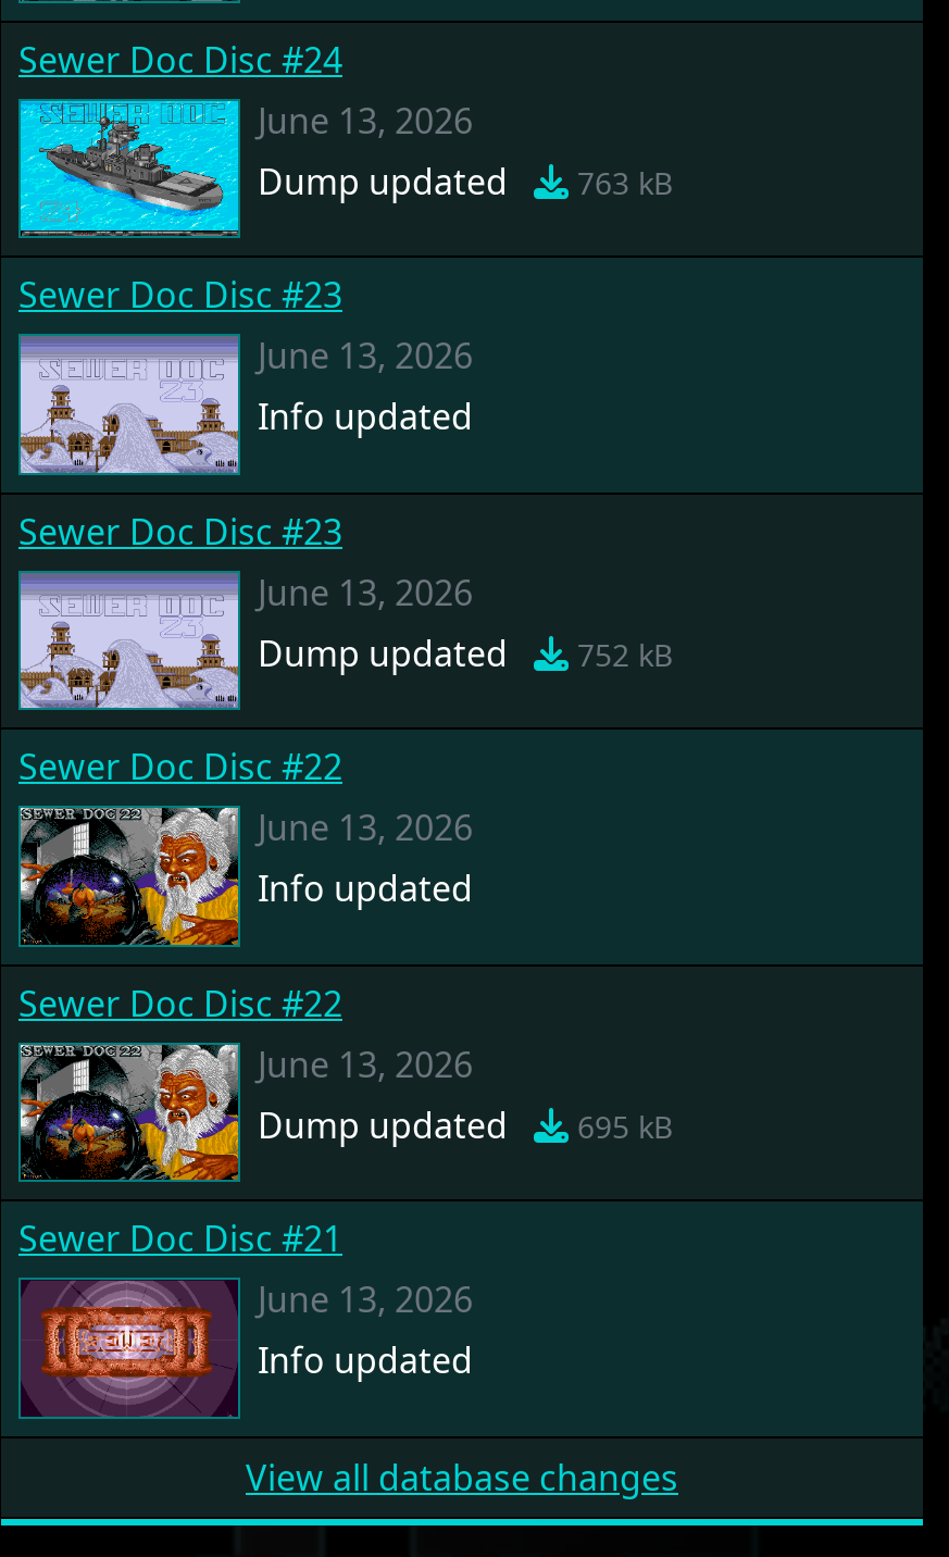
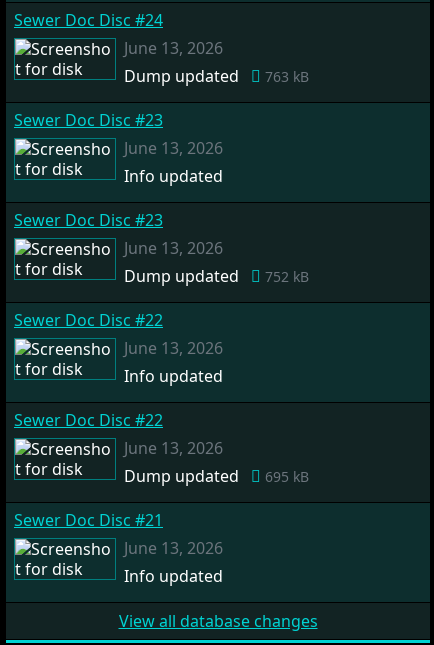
- [image]
+ [image]

- [image]
+ [image]

- [image]
+ [image]

- [image]
+ [image]

- [image]
+ [image]

- [image]
+ [image]
